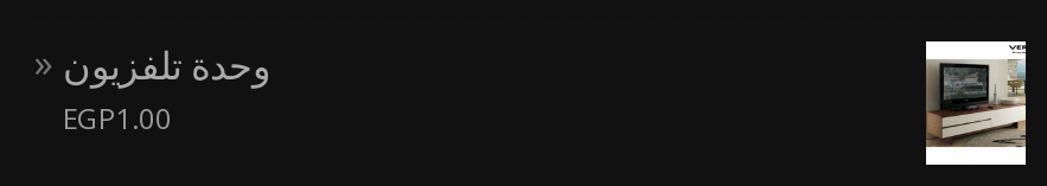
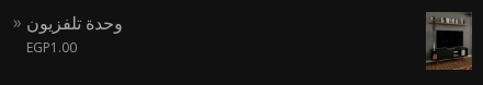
- [image]
+ [image]
